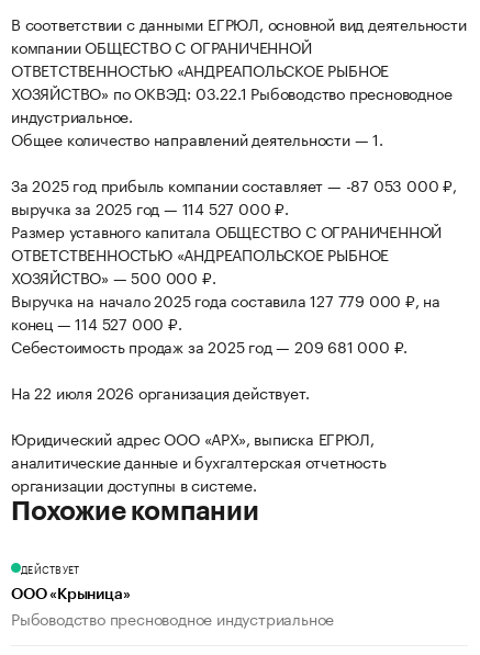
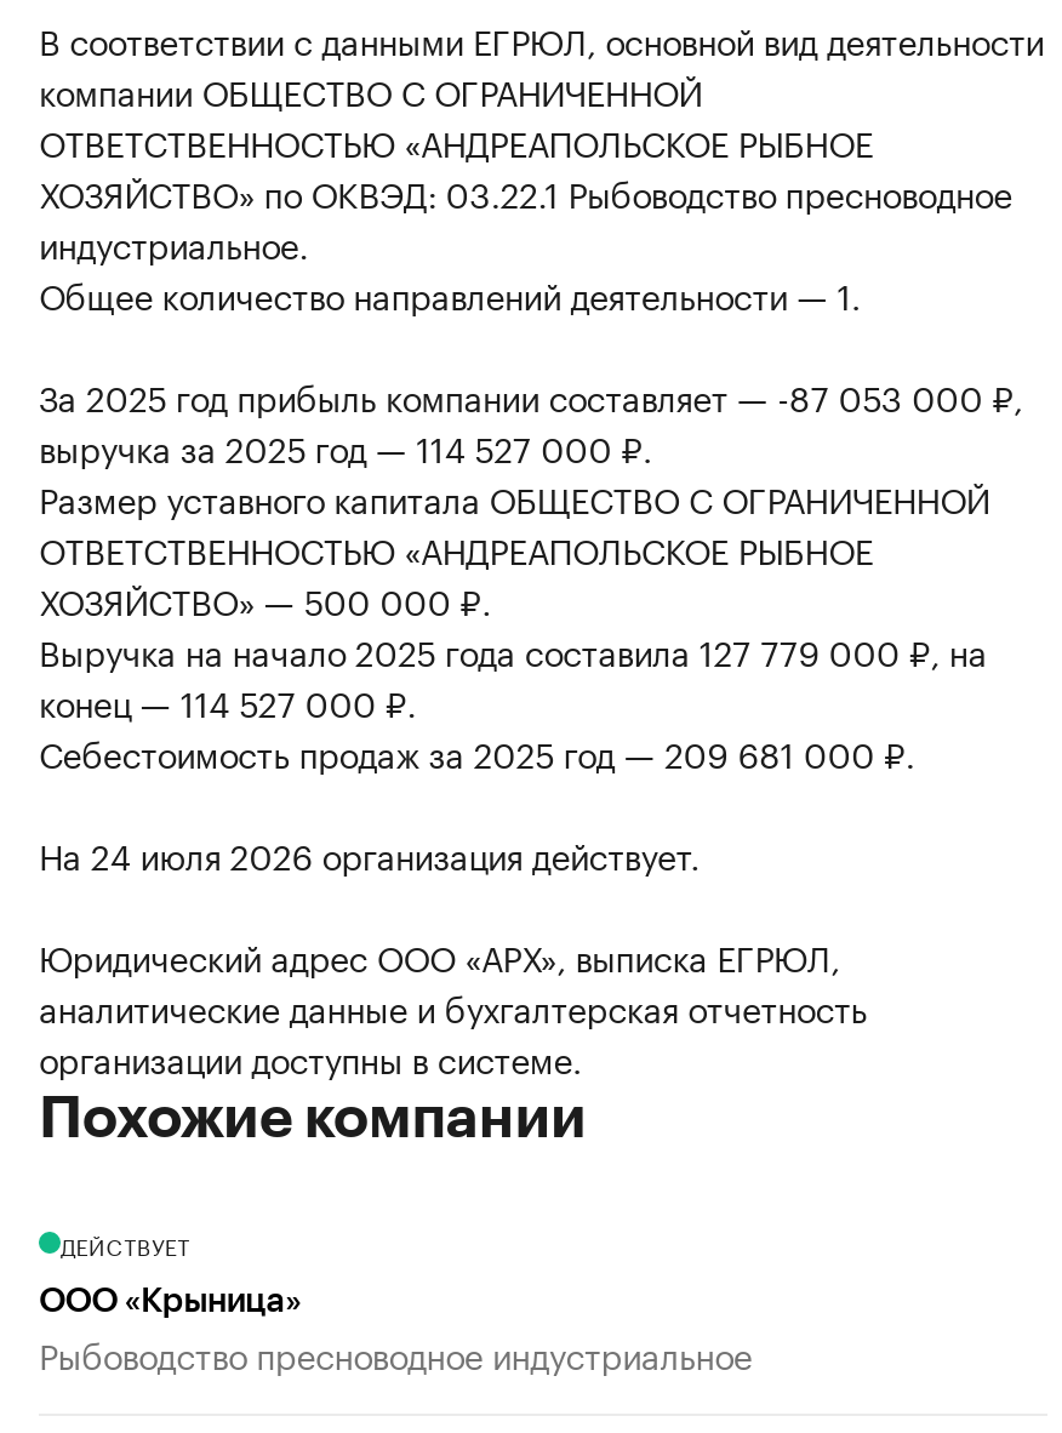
- На 22 июля 2026 организация действует.
+ На 24 июля 2026 организация действует.
